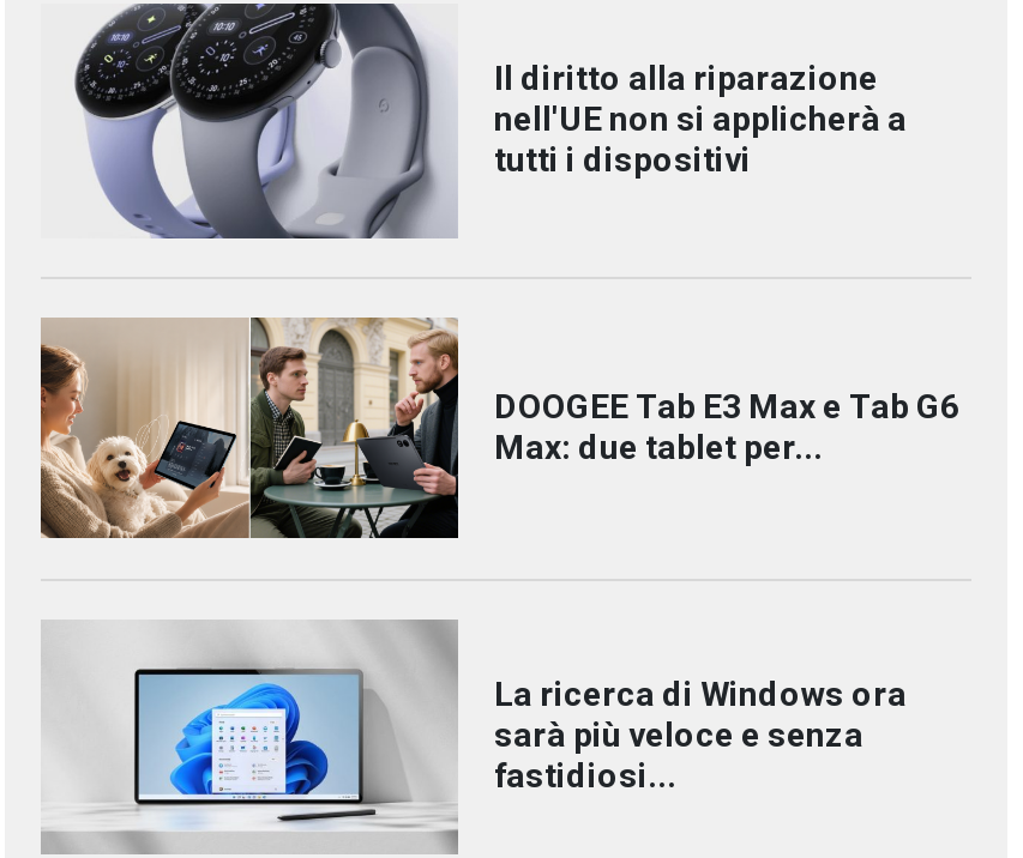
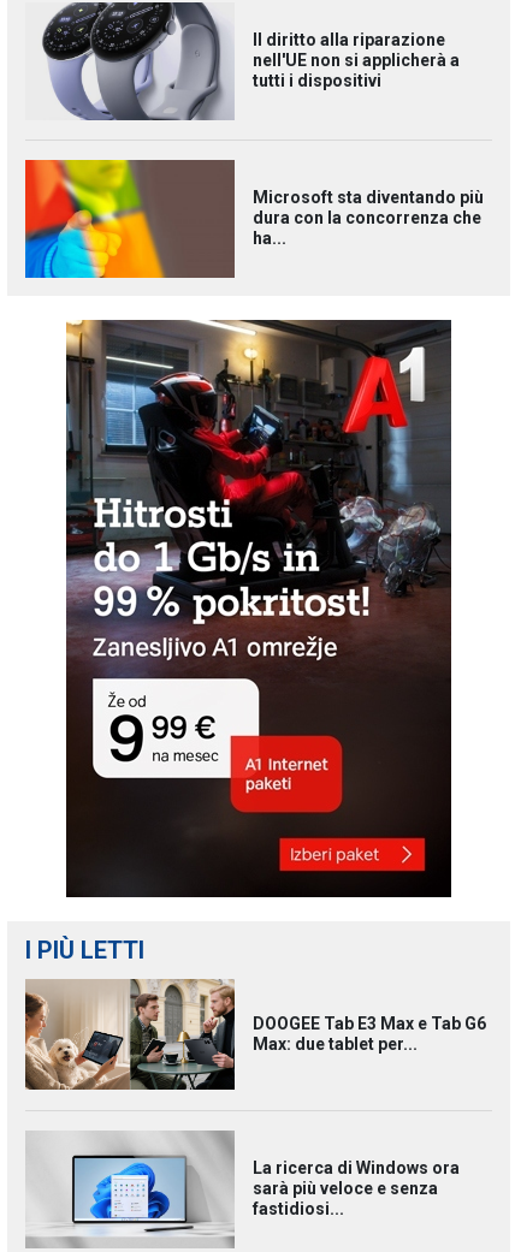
+ [image]
+ Microsoft sta diventando più
+ dura con la concorrenza che
+ ha...

+ [image]
+ I PIÙ LETTI
